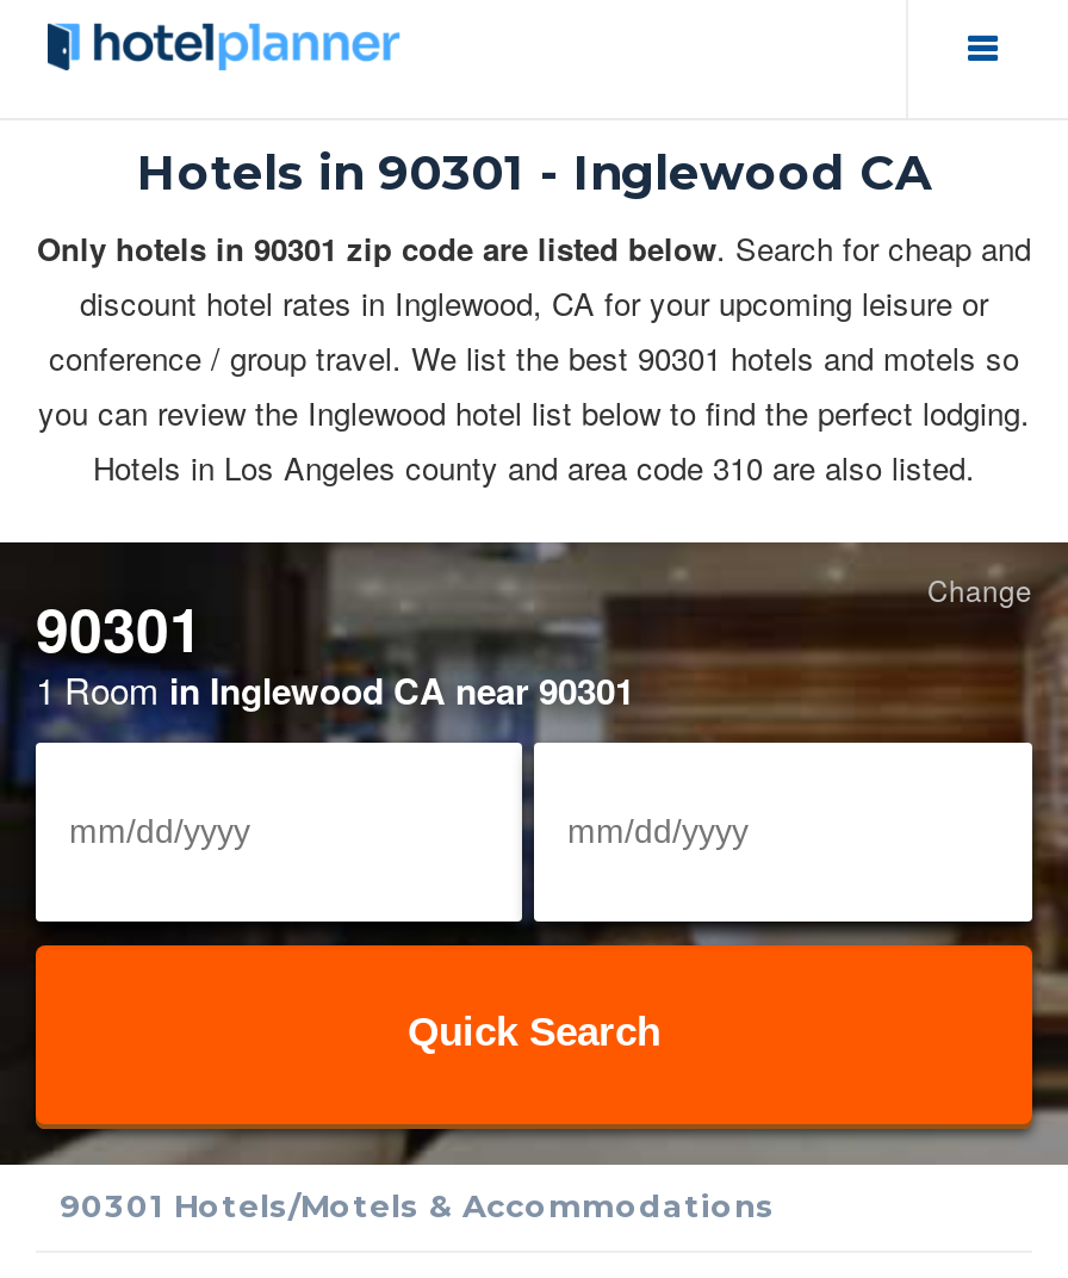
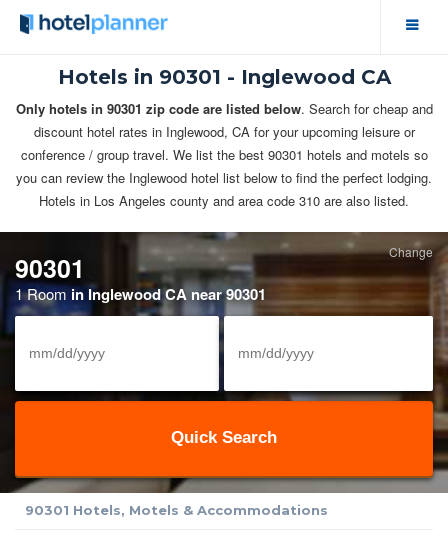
- 90301 Hotels/Motels & Accommodations
+ 90301 Hotels, Motels & Accommodations
